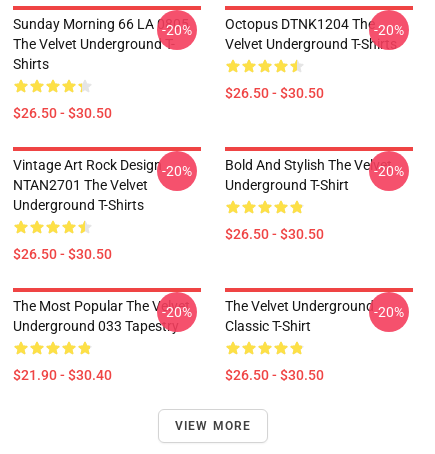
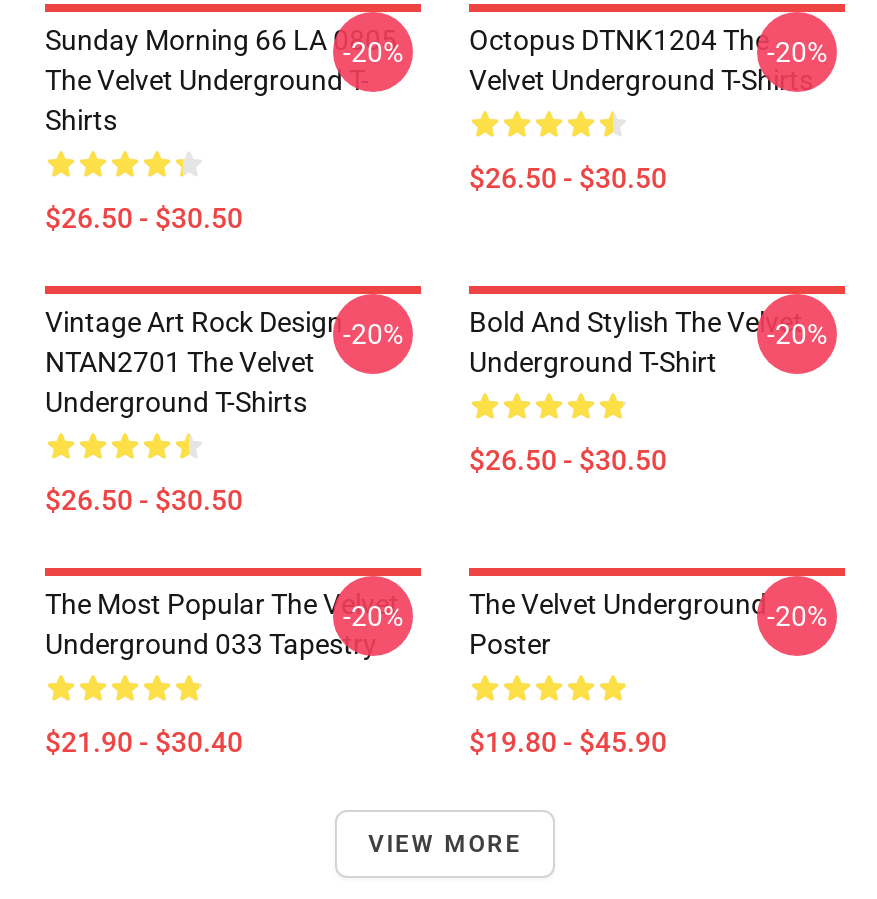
- Classic T-Shirt
+ Poster

- $26.50 - $30.50
+ $19.80 - $45.90
